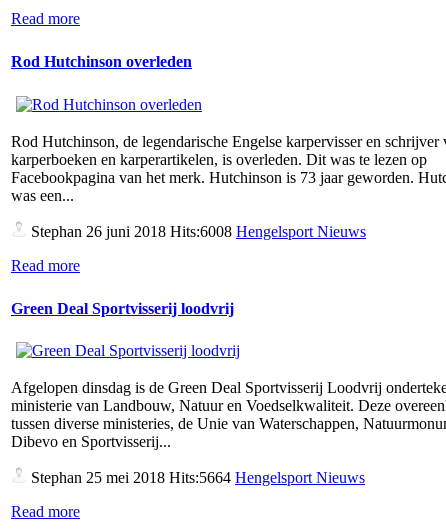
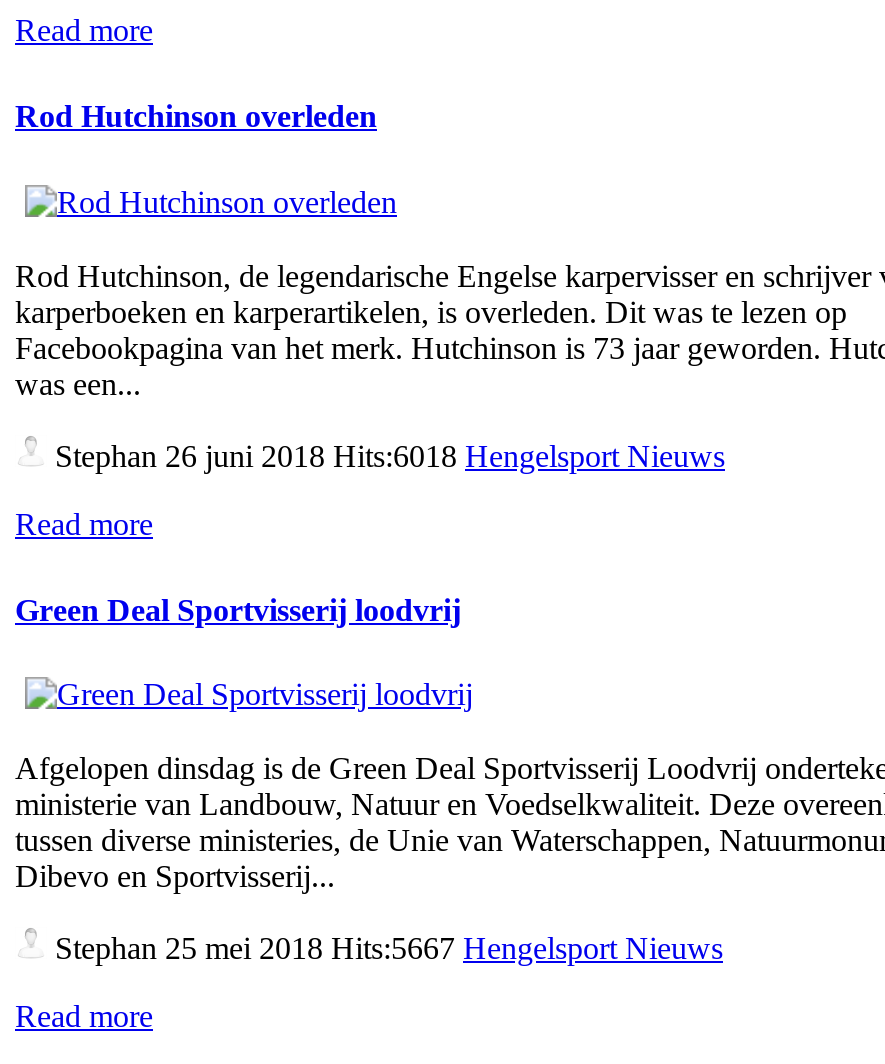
- Stephan 26 juni 2018 Hits:6008 Hengelsport Nieuws
+ Stephan 26 juni 2018 Hits:6018 Hengelsport Nieuws

- Stephan 25 mei 2018 Hits:5664 Hengelsport Nieuws
+ Stephan 25 mei 2018 Hits:5667 Hengelsport Nieuws
